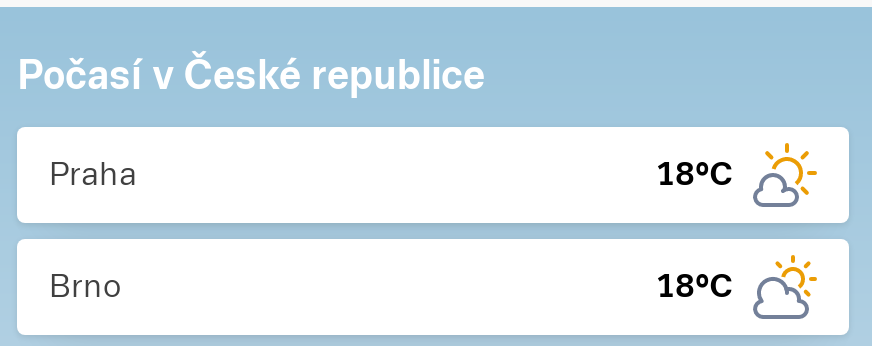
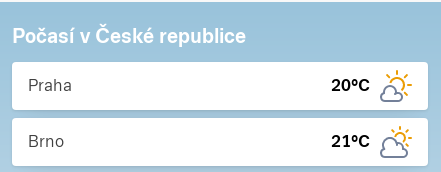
- 18°C
+ 20°C

- 18°C
+ 21°C
